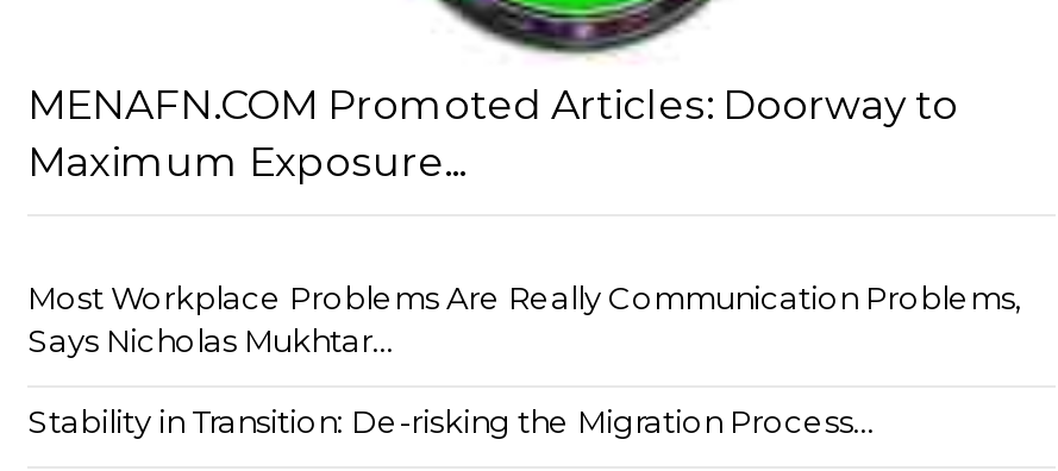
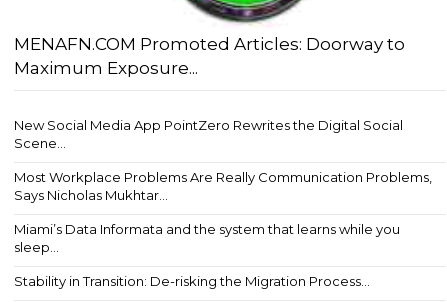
+ New Social Media App PointZero Rewrites the Digital Social
+ Scene...

+ Miami’s Data Informata and the system that learns while you
+ sleep...
